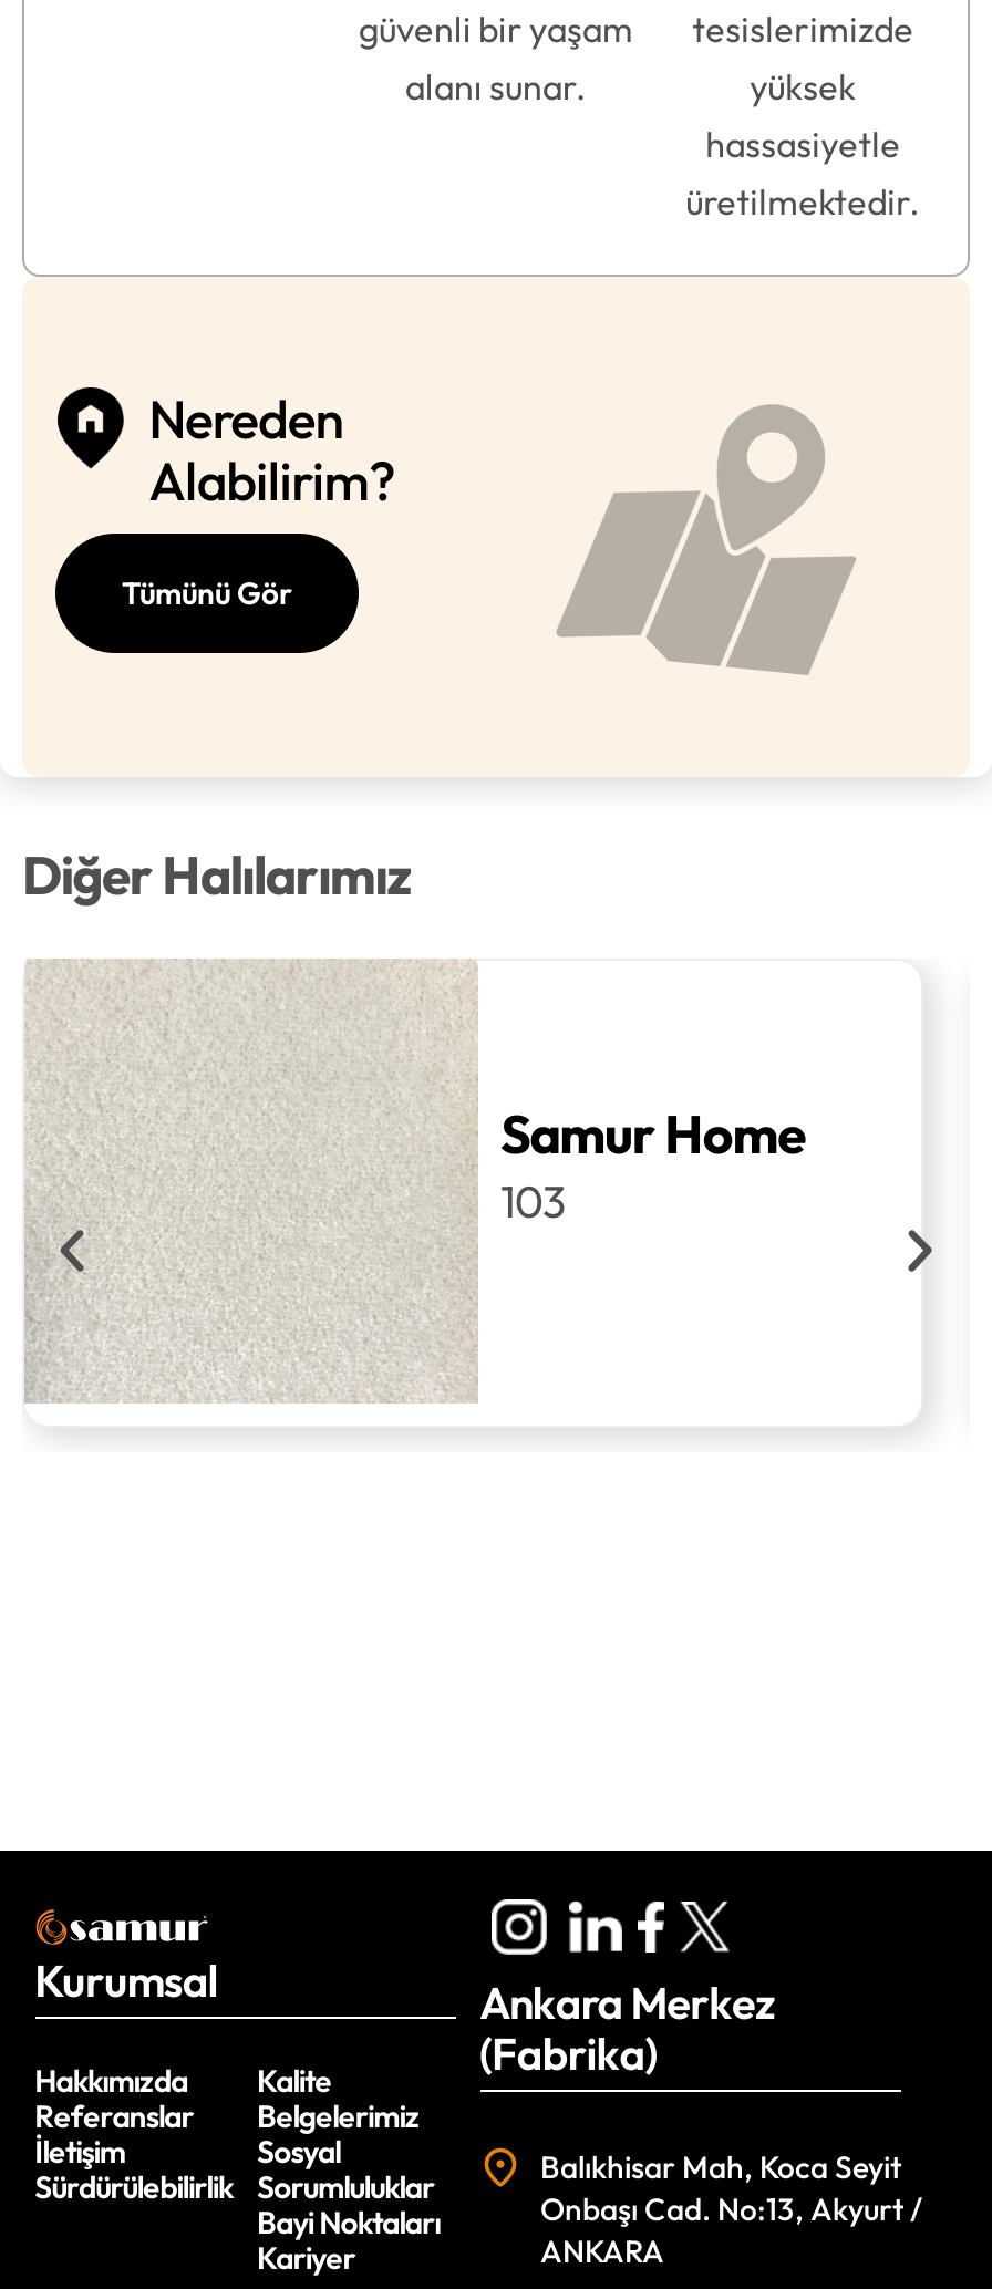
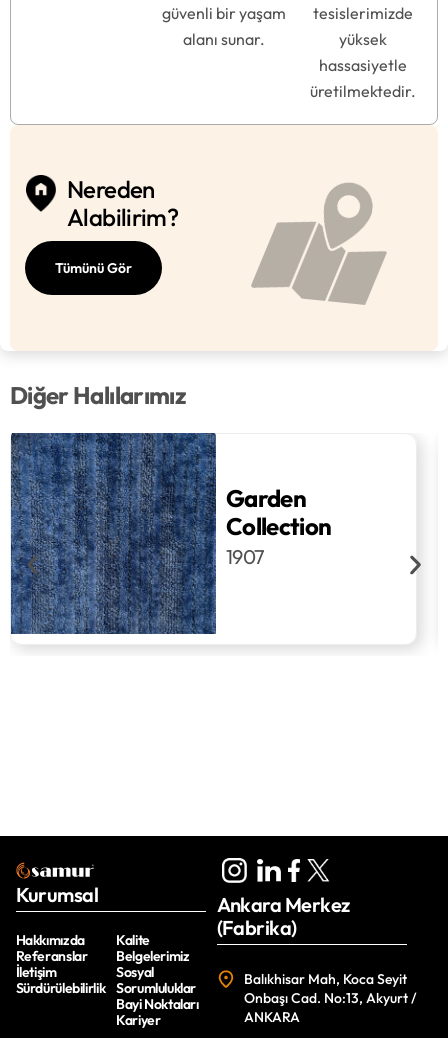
+ [image]

- Samur Home
- 103
+ Garden
+ Collection
+ 1907
